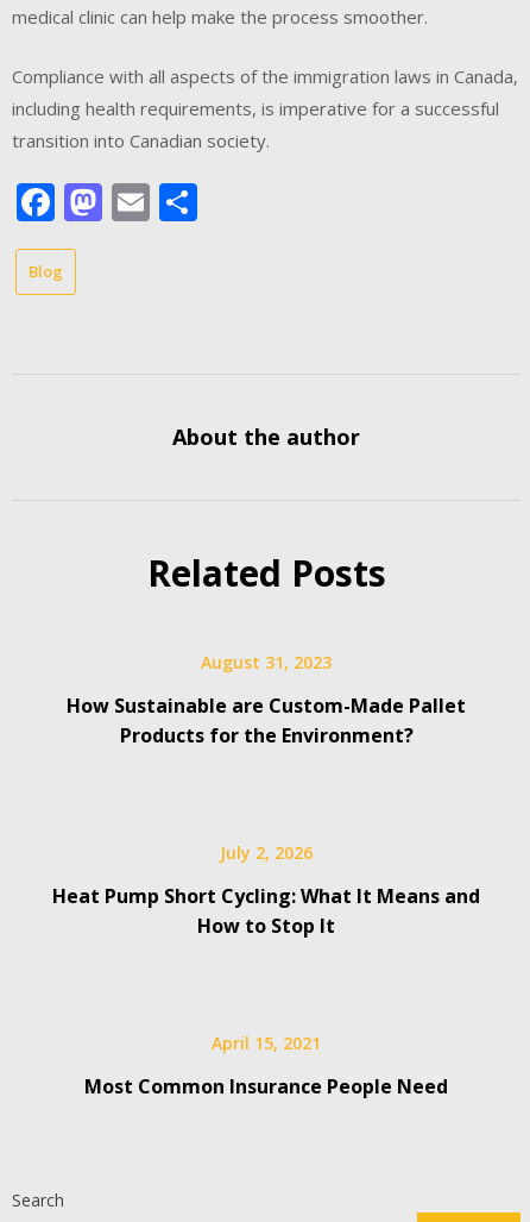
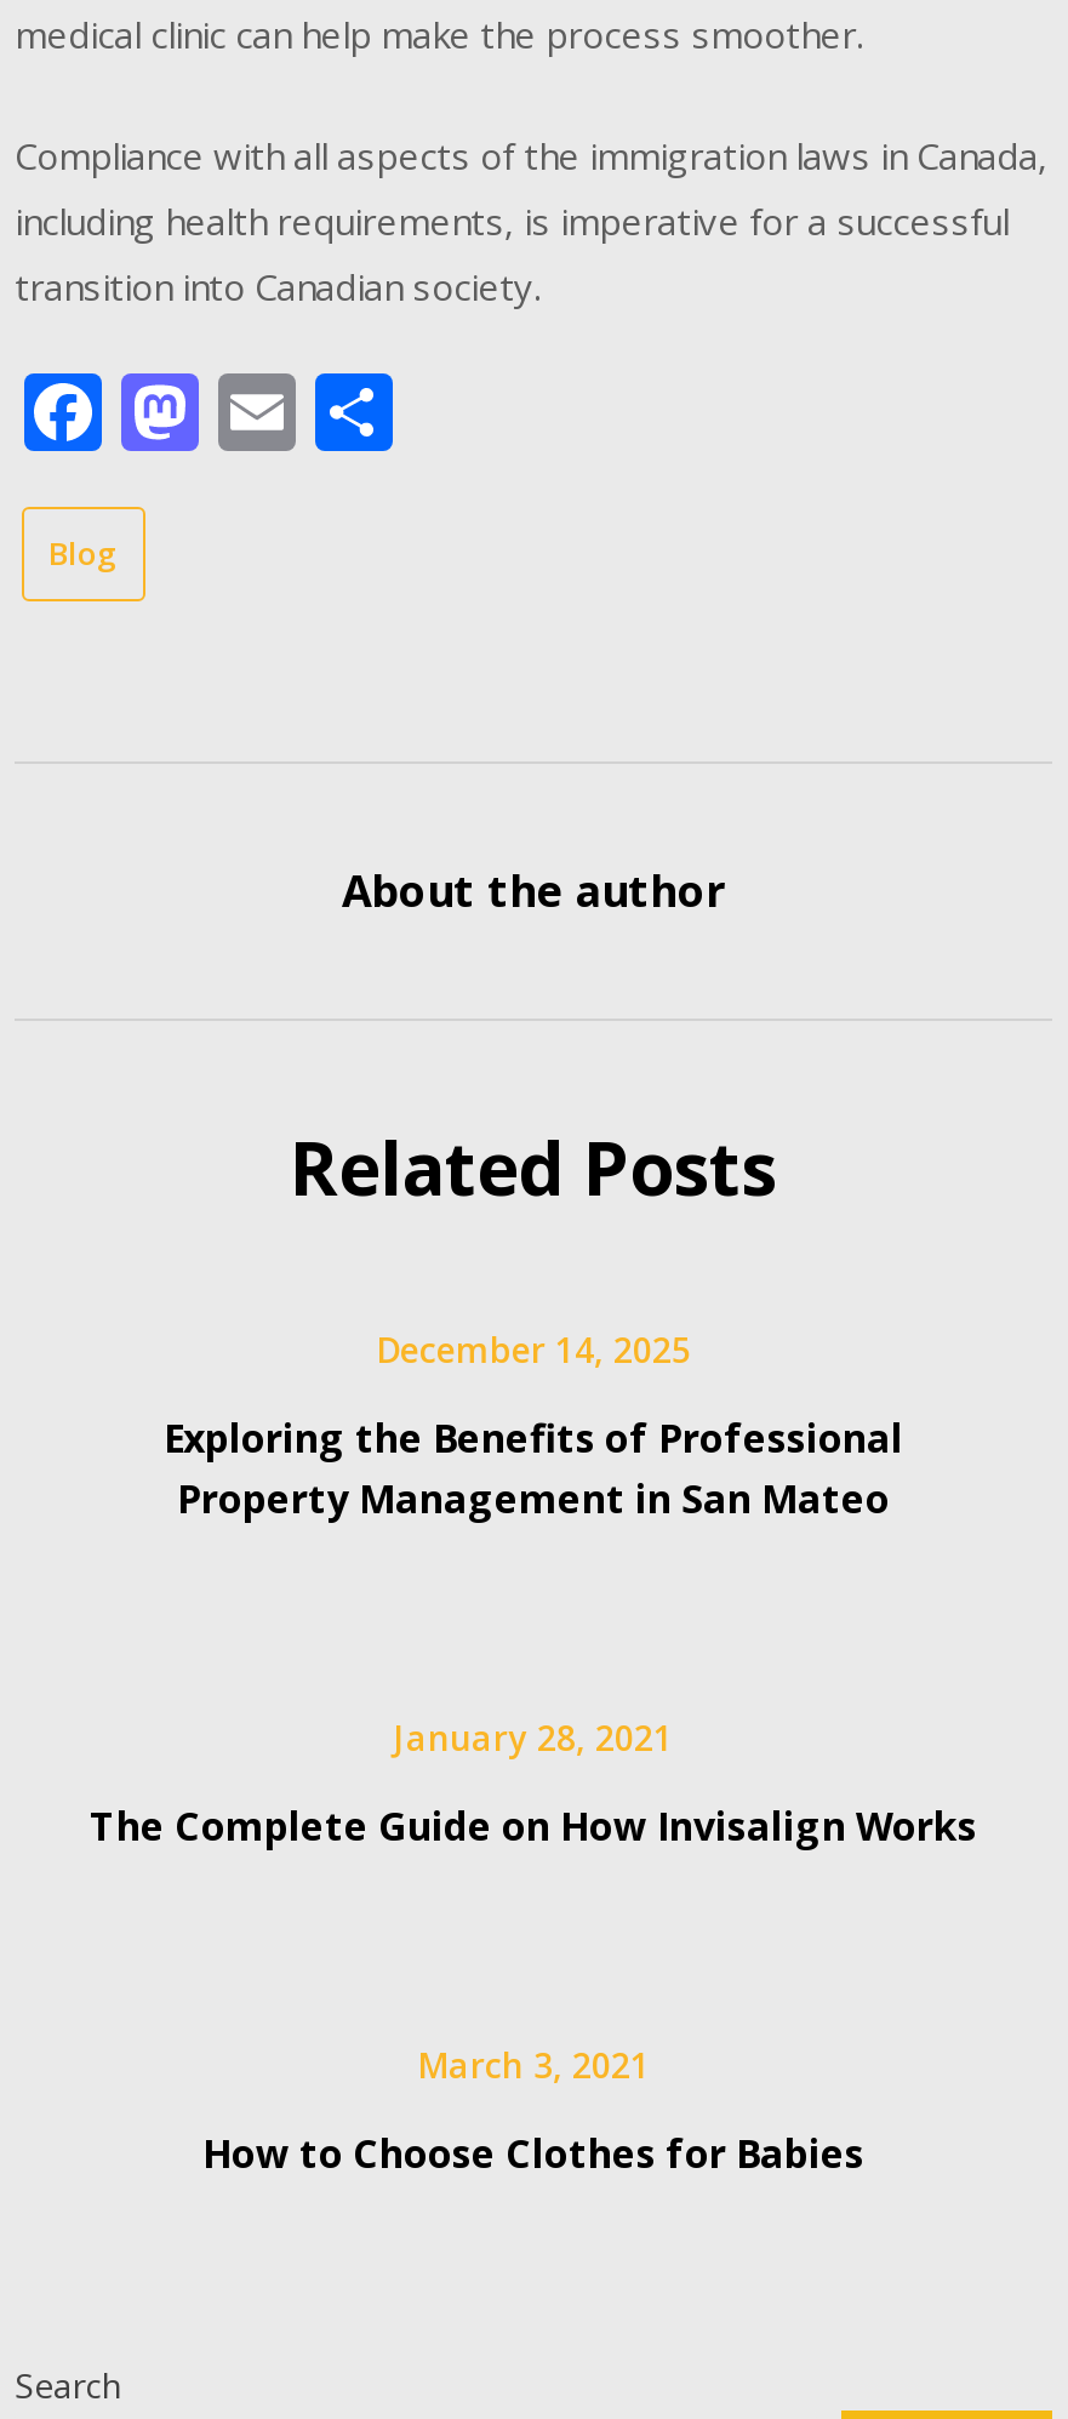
- August 31, 2023
+ December 14, 2025

- How Sustainable are Custom-Made Pallet
- Products for the Environment?
+ Exploring the Benefits of Professional
+ Property Management in San Mateo

- July 2, 2026
+ January 28, 2021

- Heat Pump Short Cycling: What It Means and
- How to Stop It
+ The Complete Guide on How Invisalign Works

- April 15, 2021
+ March 3, 2021

- Most Common Insurance People Need
+ How to Choose Clothes for Babies
